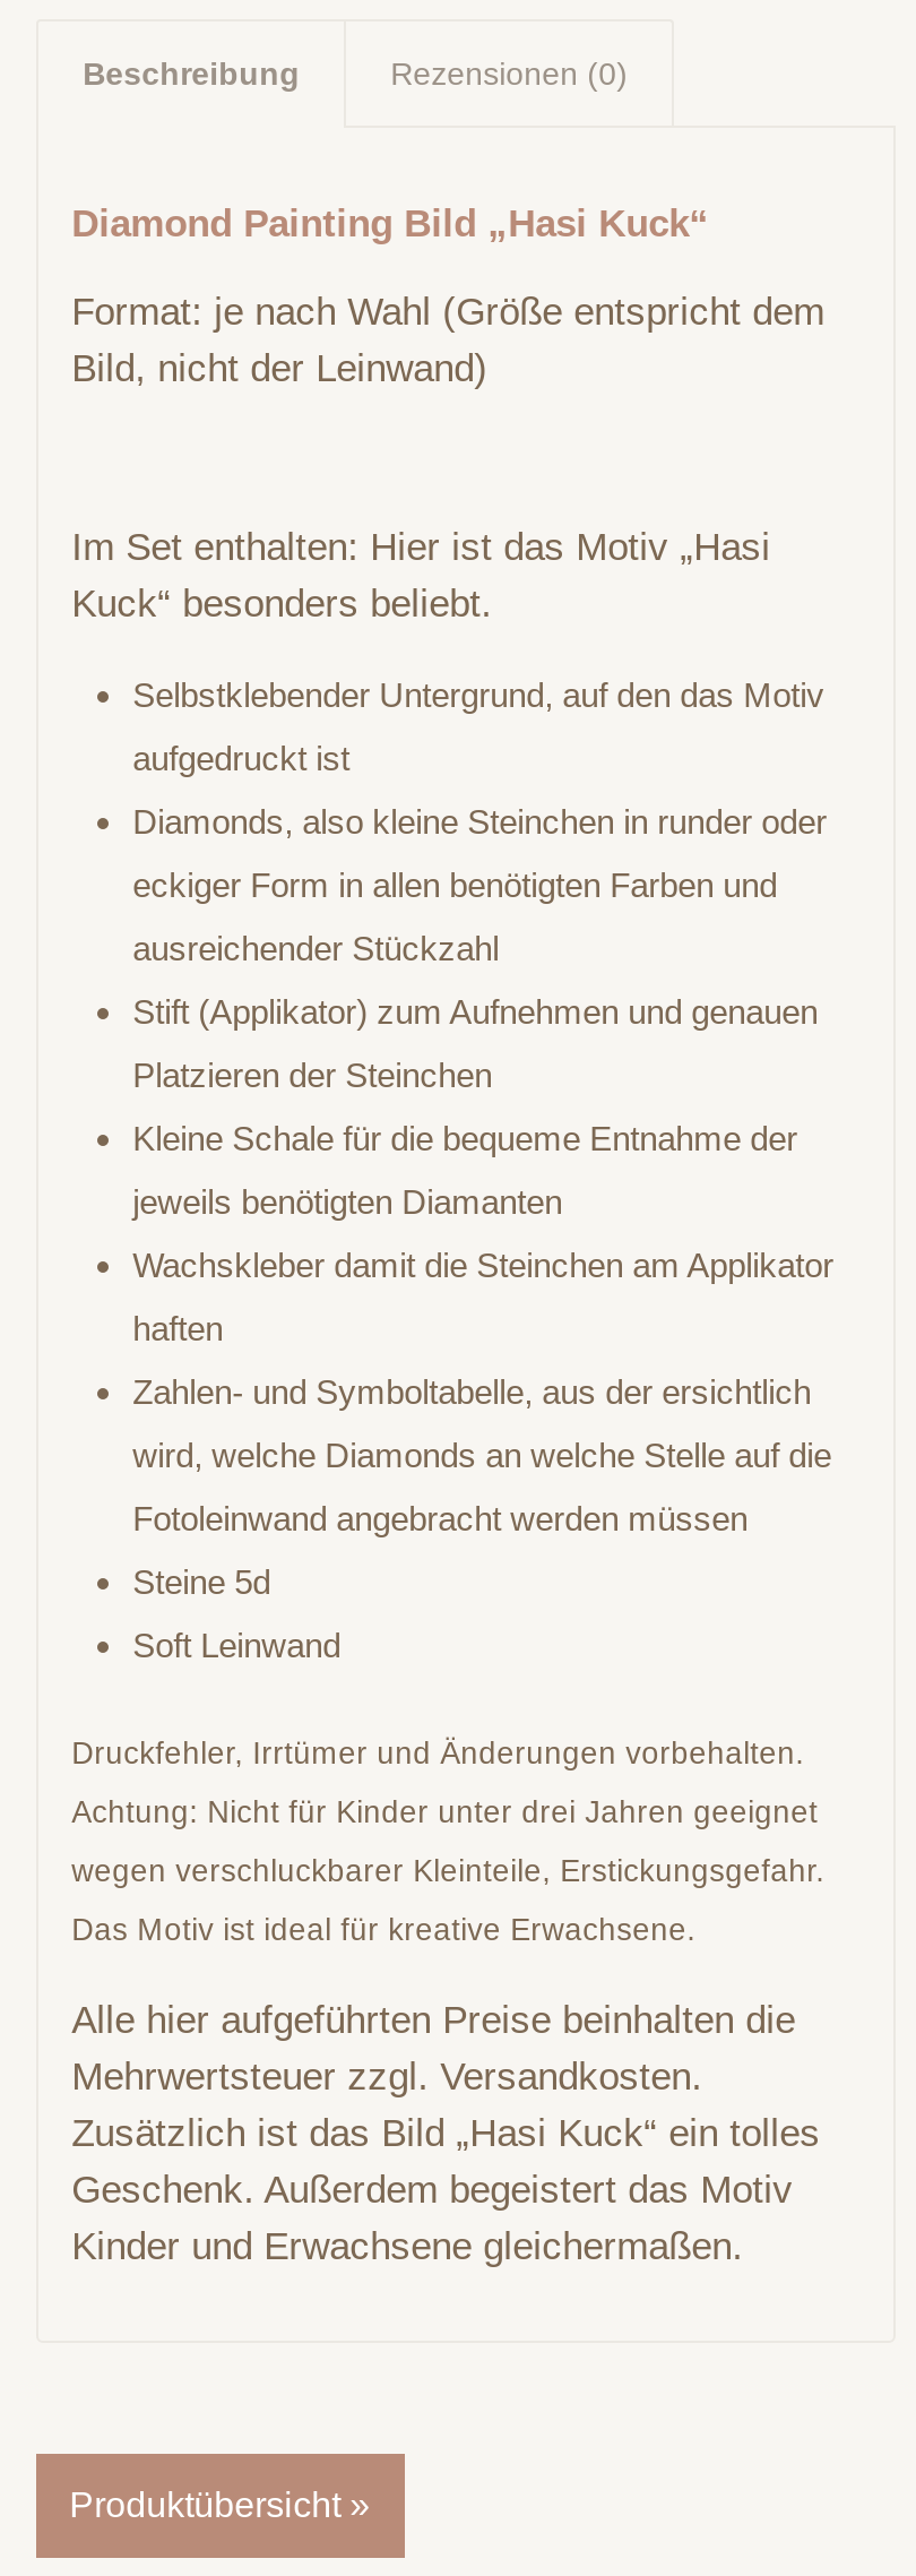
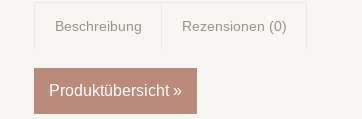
- Diamond Painting Bild „Hasi Kuck“
- Format: je nach Wahl (Größe entspricht dem
- Bild, nicht der Leinwand)

- Im Set enthalten: Hier ist das Motiv „Hasi
- Kuck“ besonders beliebt.
- Selbstklebender Untergrund, auf den das Motiv
- aufgedruckt ist
- Diamonds, also kleine Steinchen in runder oder
- eckiger Form in allen benötigten Farben und
- ausreichender Stückzahl
- Stift (Applikator) zum Aufnehmen und genauen
- Platzieren der Steinchen
- Kleine Schale für die bequeme Entnahme der
- jeweils benötigten Diamanten
- Wachskleber damit die Steinchen am Applikator
- haften
- Zahlen- und Symboltabelle, aus der ersichtlich
- wird, welche Diamonds an welche Stelle auf die
- Fotoleinwand angebracht werden müssen
- Steine 5d
- Soft Leinwand
- Druckfehler, Irrtümer und Änderungen vorbehalten.
- Achtung: Nicht für Kinder unter drei Jahren geeignet
- wegen verschluckbarer Kleinteile, Erstickungsgefahr.
- Das Motiv ist ideal für kreative Erwachsene.
- Alle hier aufgeführten Preise beinhalten die
- Mehrwertsteuer zzgl. Versandkosten.
- Zusätzlich ist das Bild „Hasi Kuck“ ein tolles
- Geschenk. Außerdem begeistert das Motiv
- Kinder und Erwachsene gleichermaßen.
